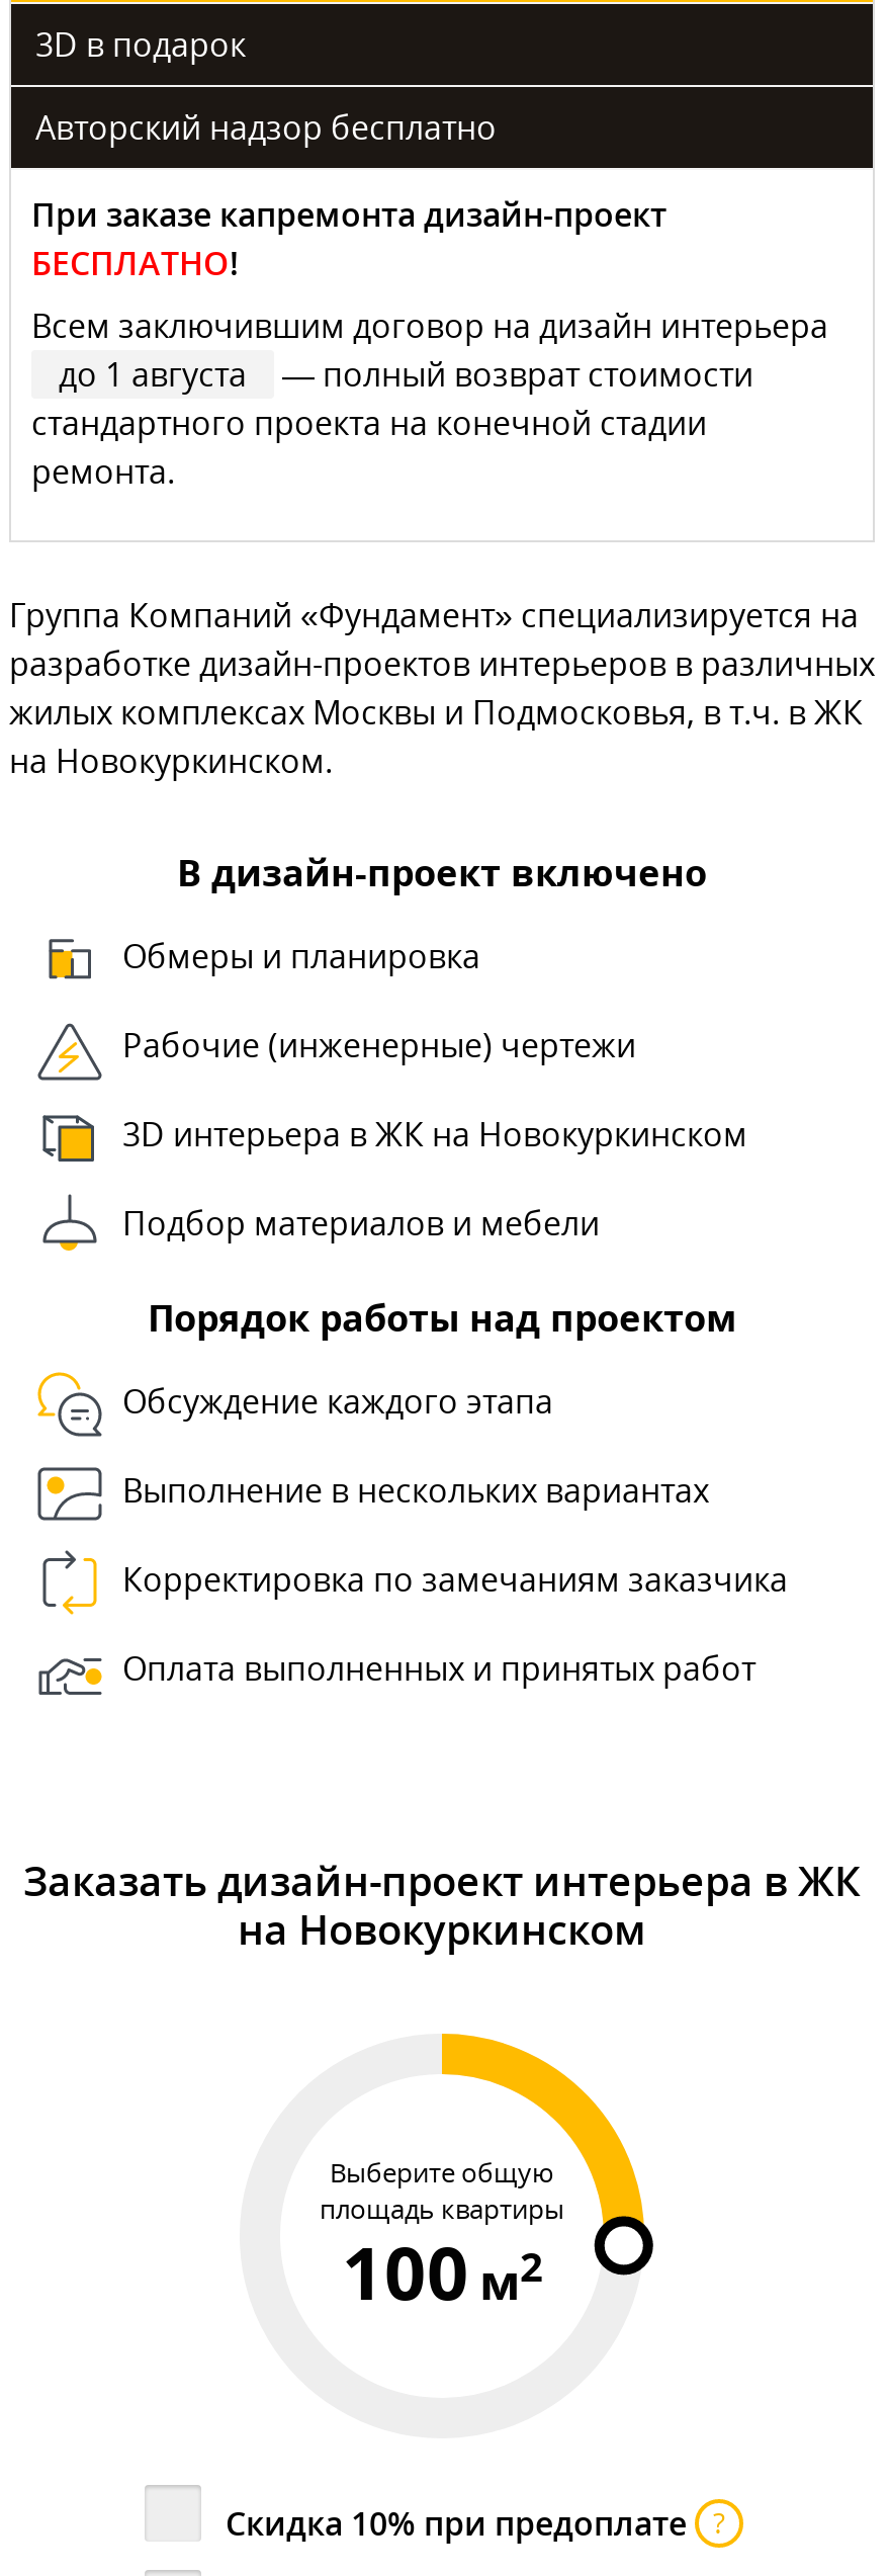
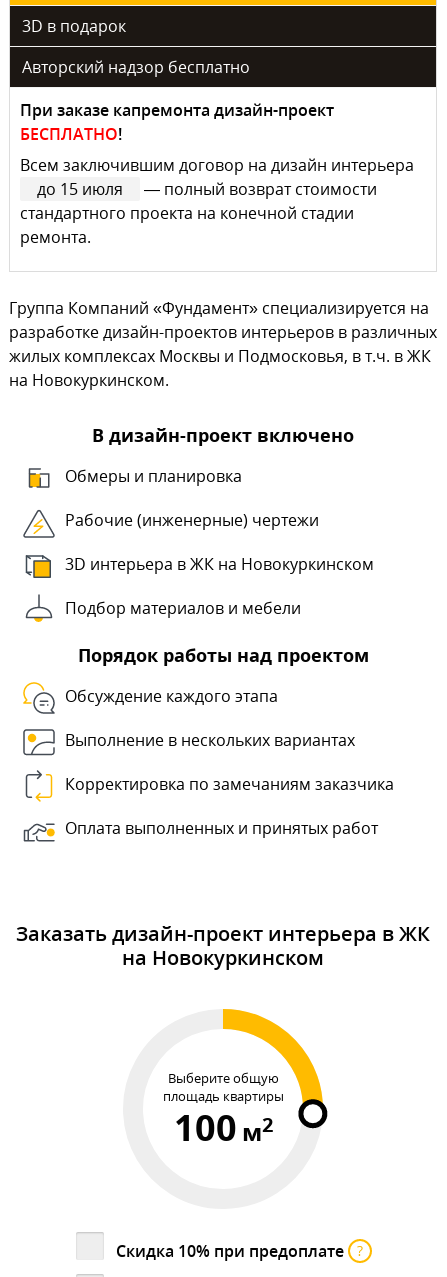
- до 1 августа — полный возврат стоимости
+ до 15 июля — полный возврат стоимости
